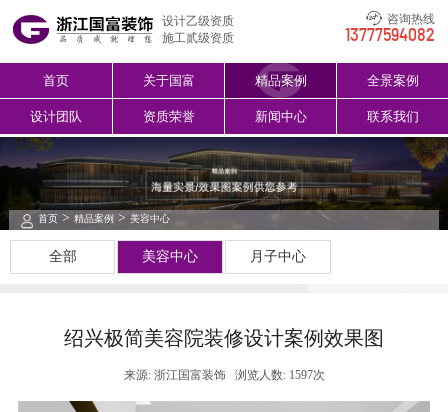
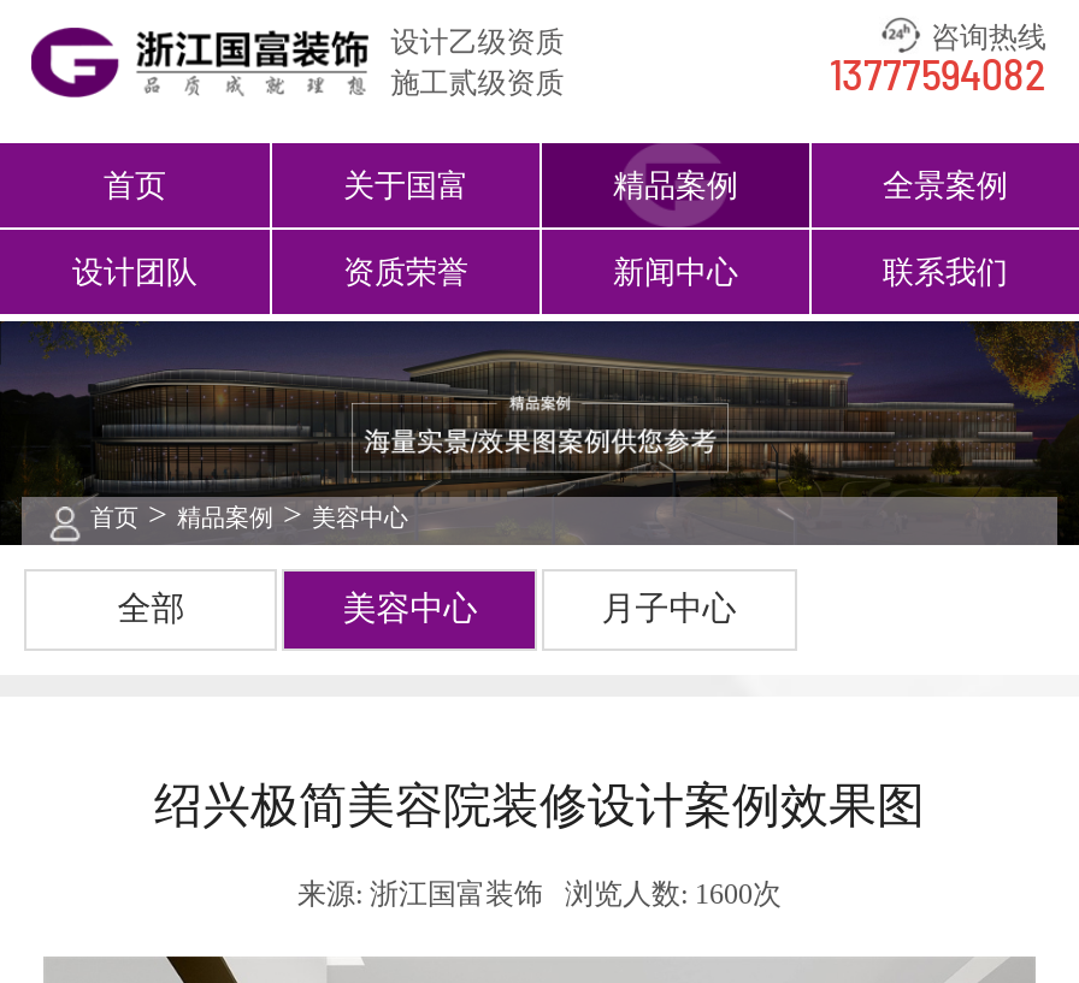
- 来源: 浙江国富装饰 浏览人数: 1597次
+ 来源: 浙江国富装饰 浏览人数: 1600次
